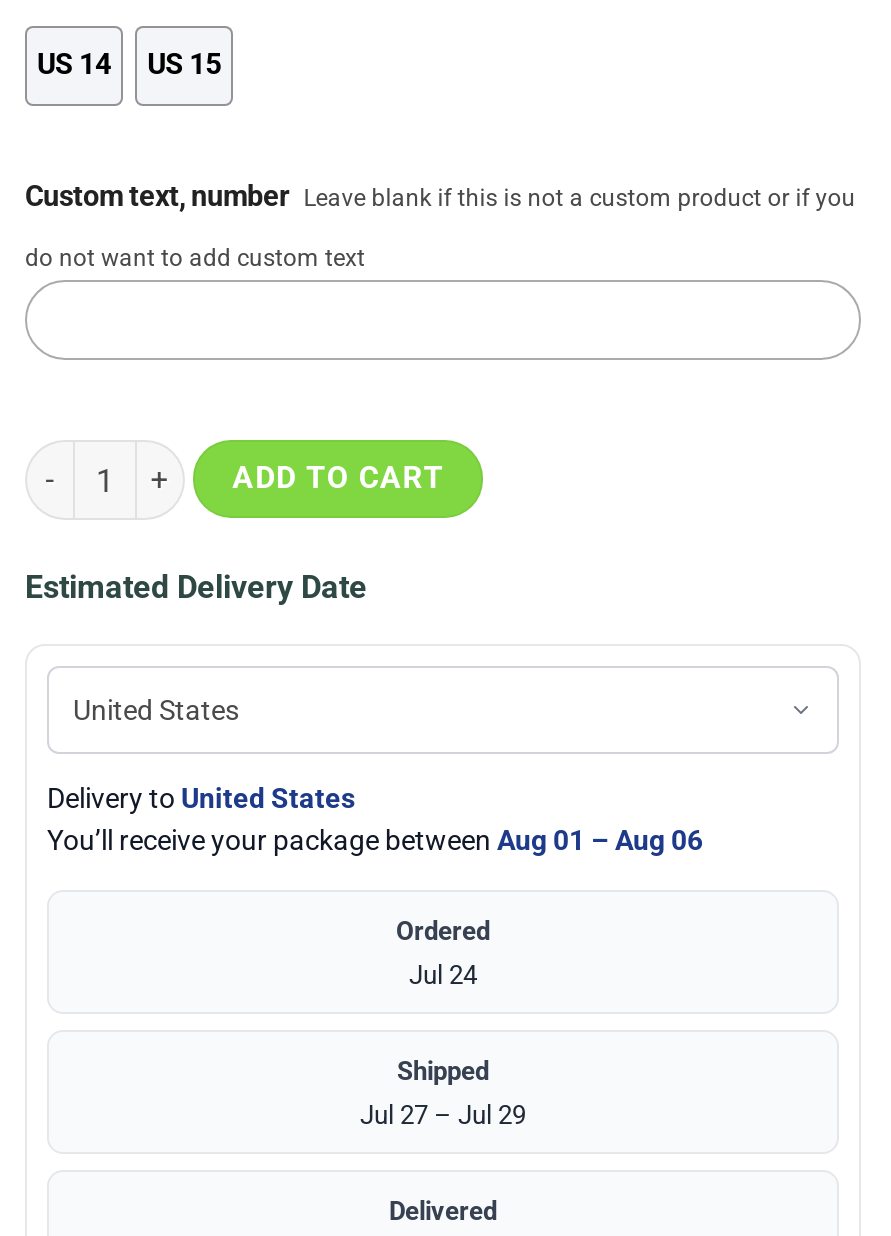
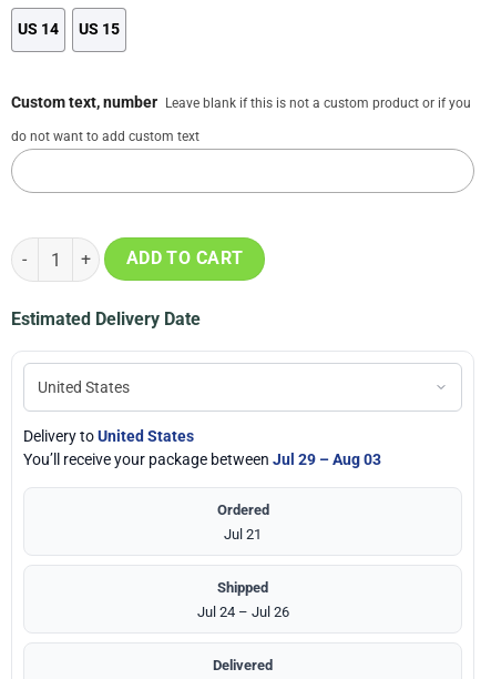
- You’ll receive your package between Aug 01 – Aug 06
+ You’ll receive your package between Jul 29 – Aug 03

- Jul 24
+ Jul 21

- Jul 27 – Jul 29
+ Jul 24 – Jul 26
